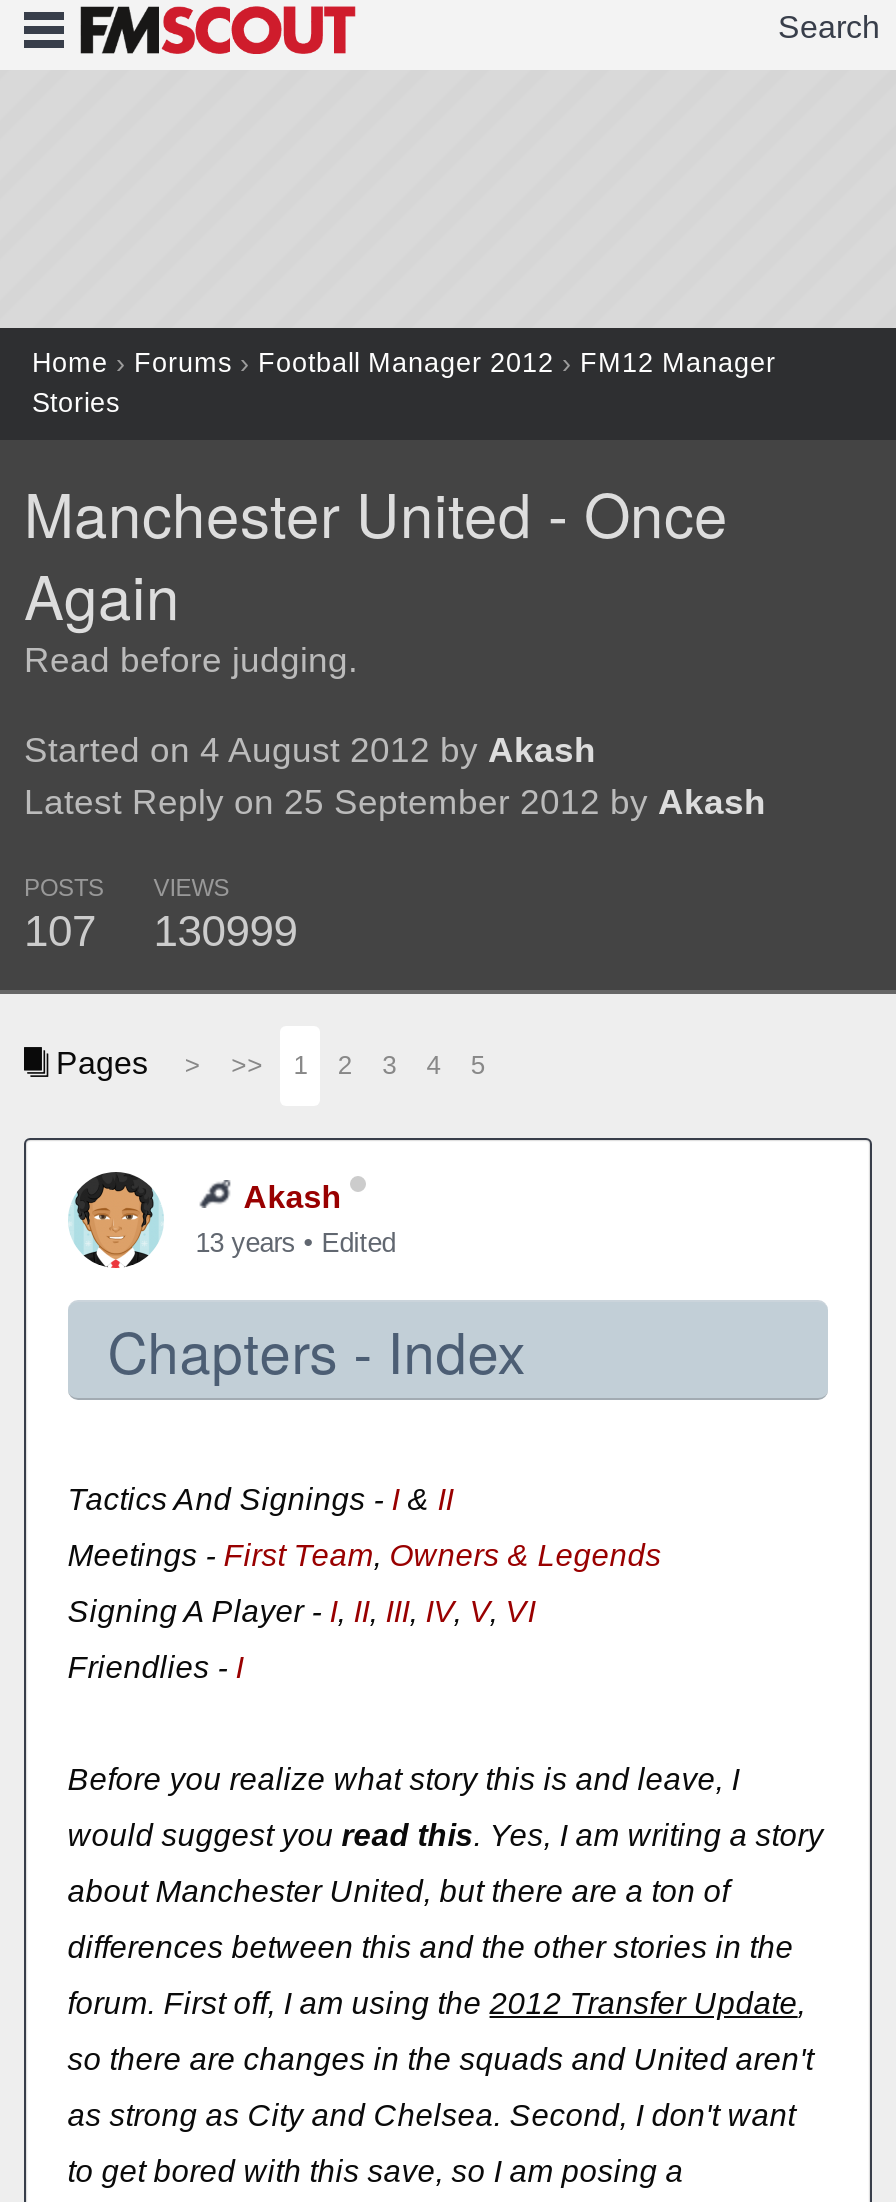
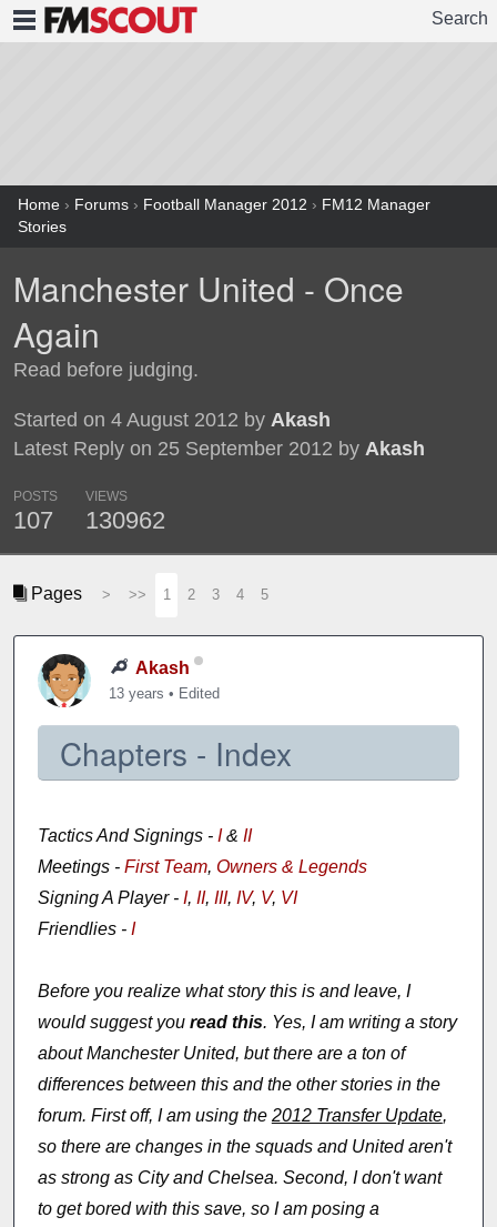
- 107 130999
+ 107 130962
